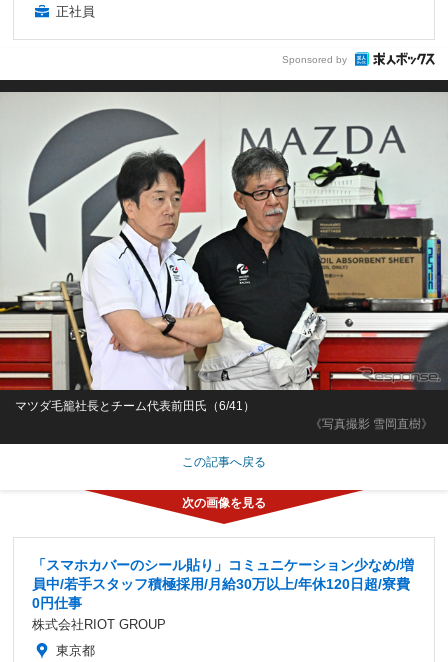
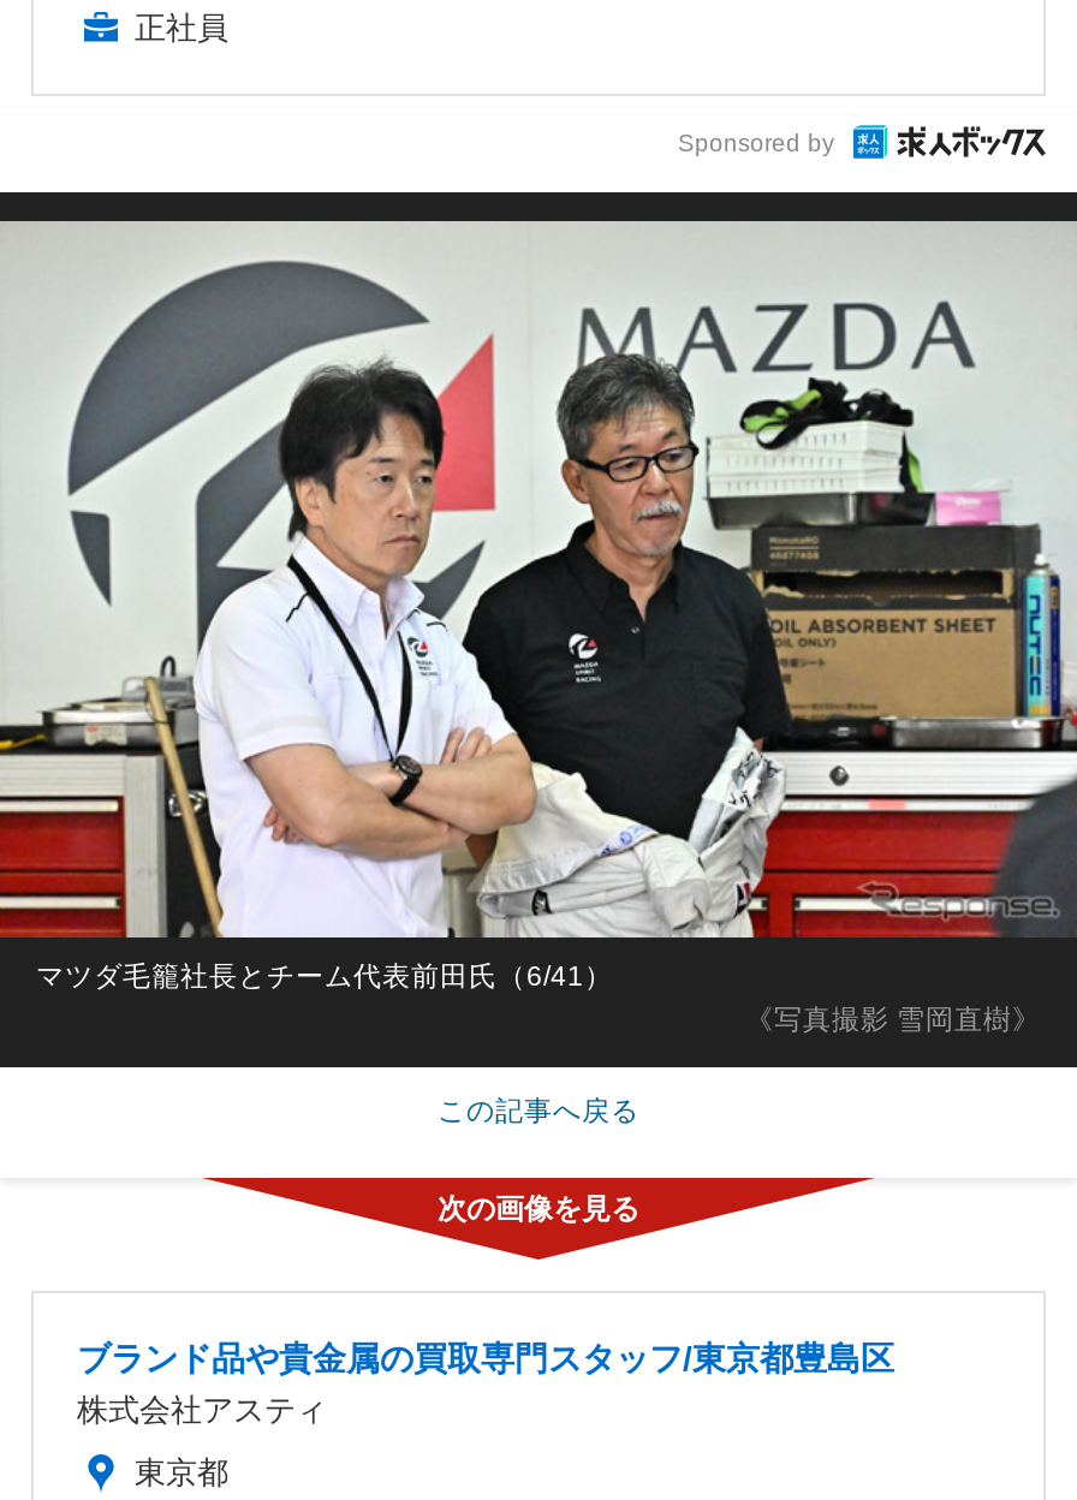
- 「スマホカバーのシール貼り」コミュニケーション少なめ/増
- 員中/若手スタッフ積極採用/月給30万以上/年休120日超/寮費
- 0円仕事
- 株式会社RIOT GROUP
+ ブランド品や貴金属の買取専門スタッフ/東京都豊島区
+ 株式会社アスティ
